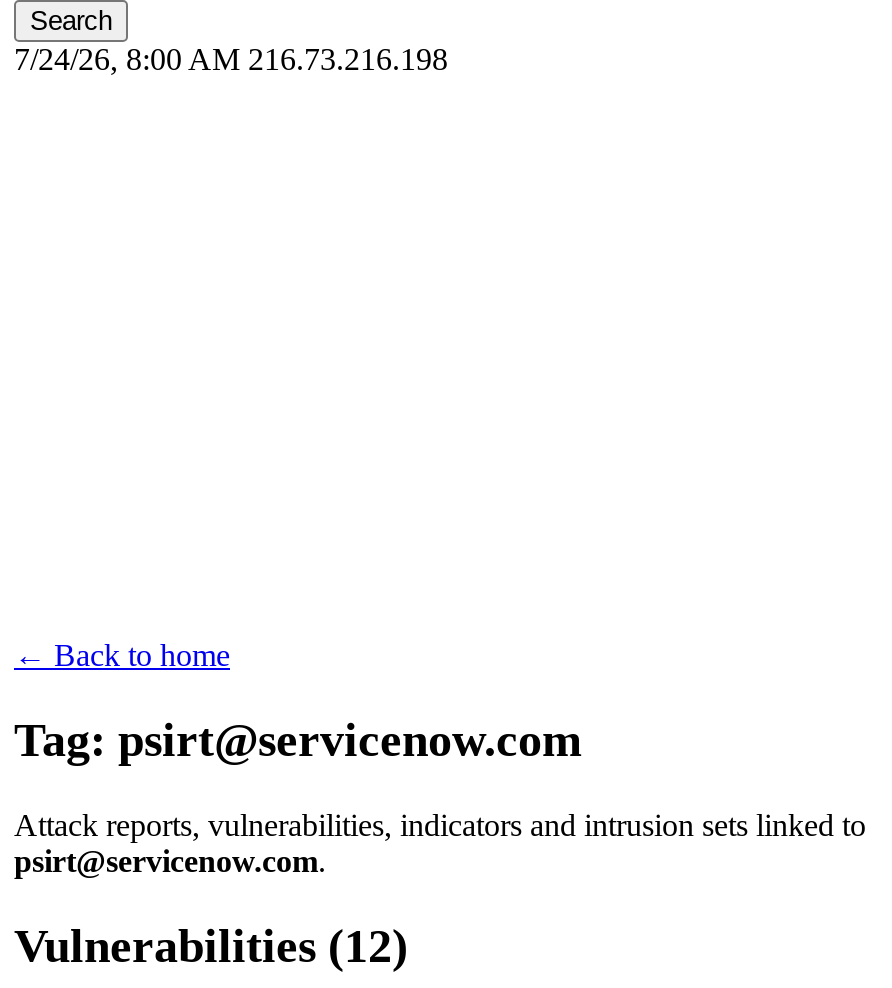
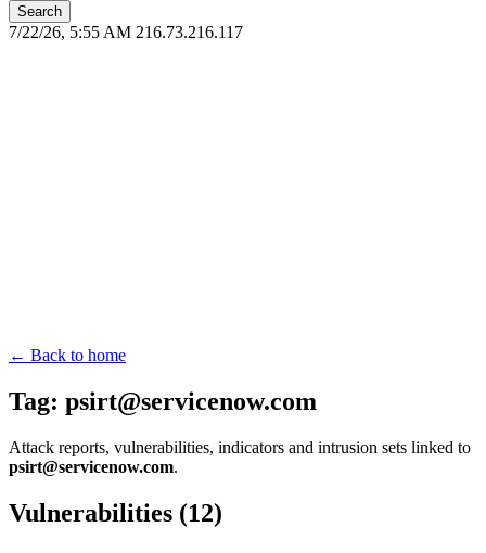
- 7/24/26, 8:00 AM 216.73.216.198
+ 7/22/26, 5:55 AM 216.73.216.117
